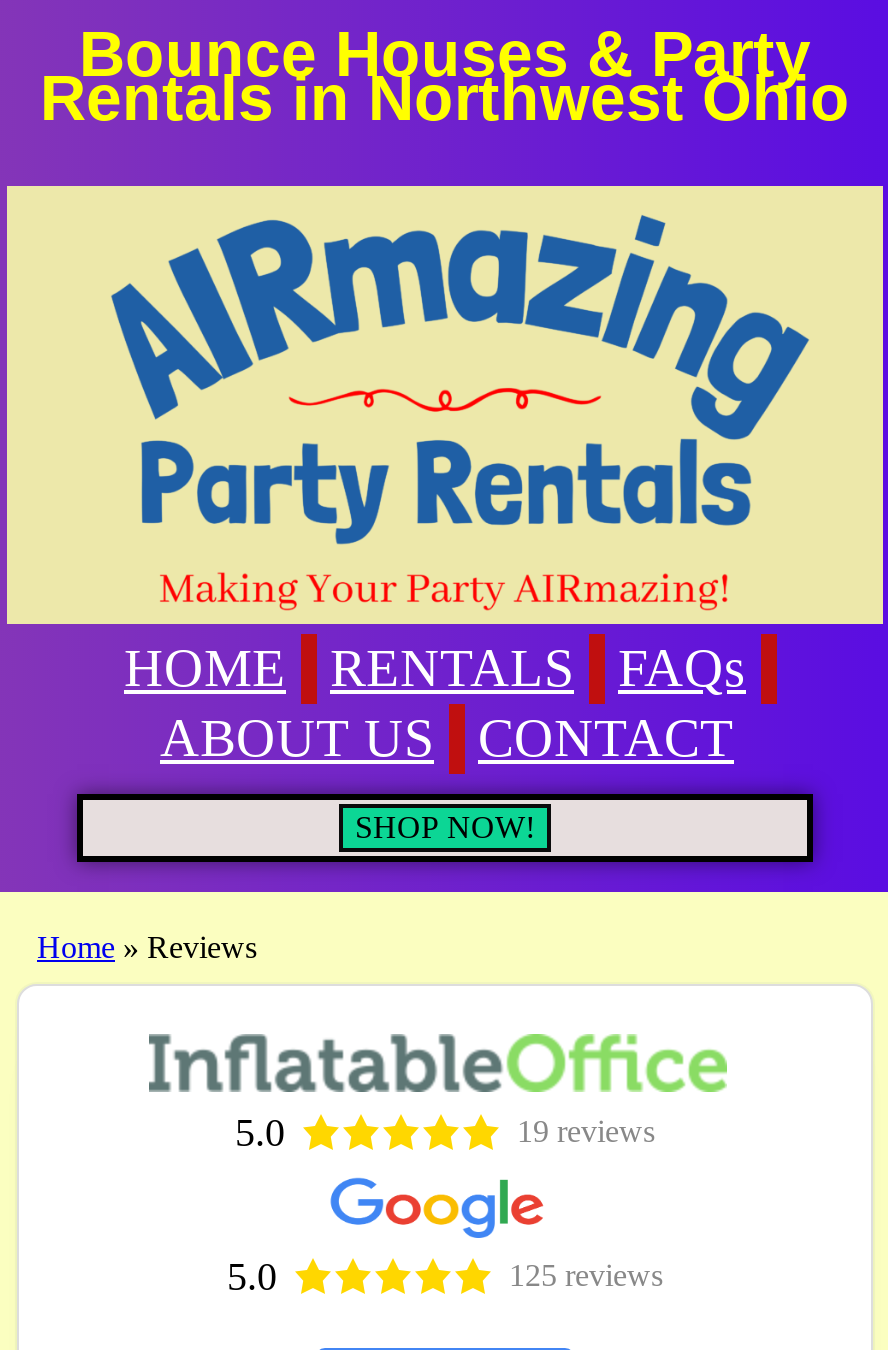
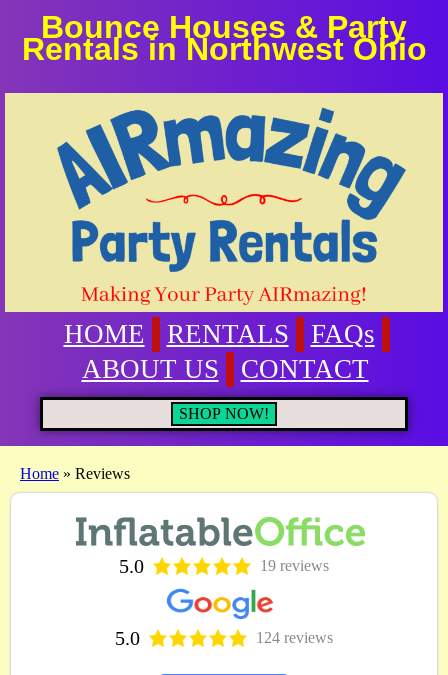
- 125 reviews
+ 124 reviews
